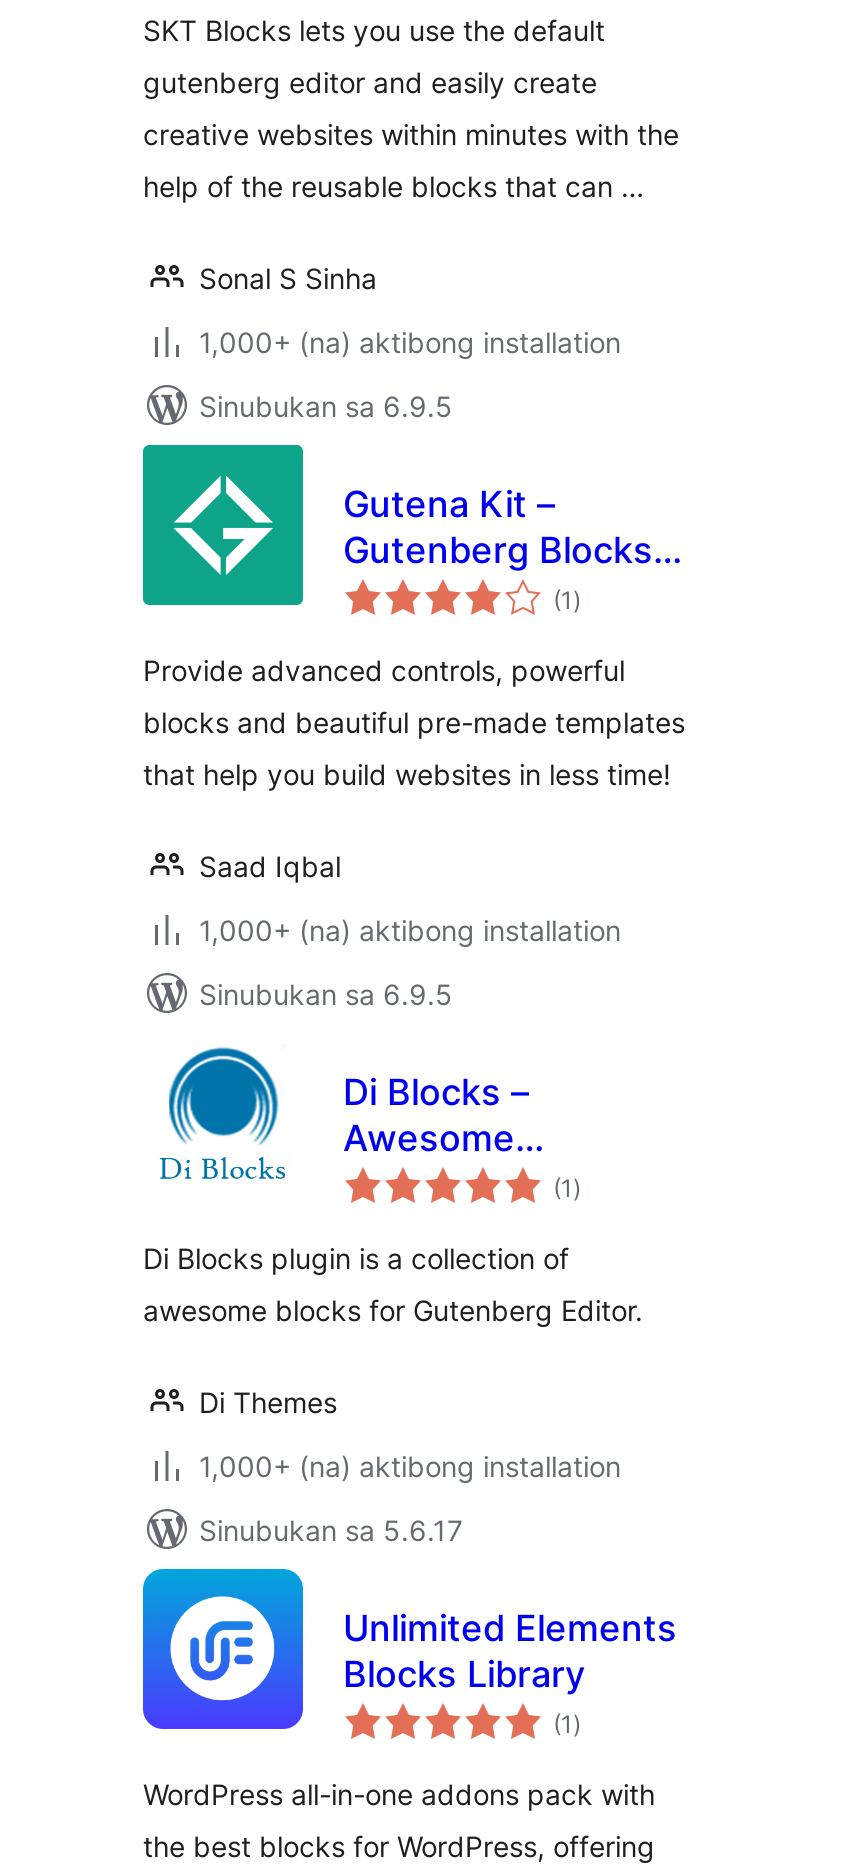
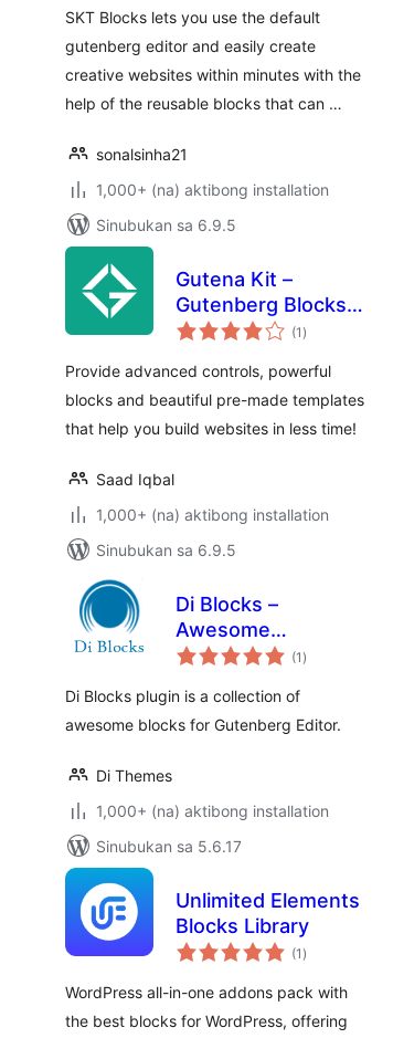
- Sonal S Sinha
+ sonalsinha21
